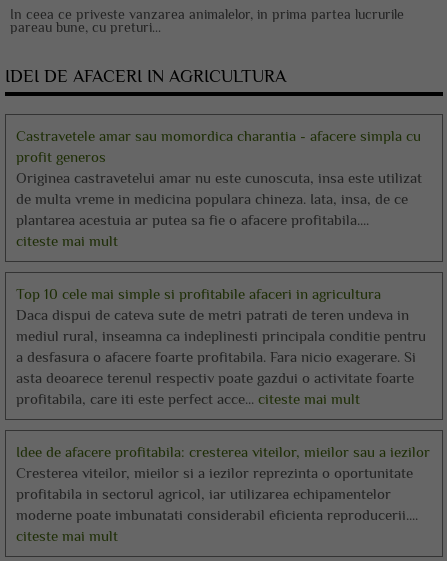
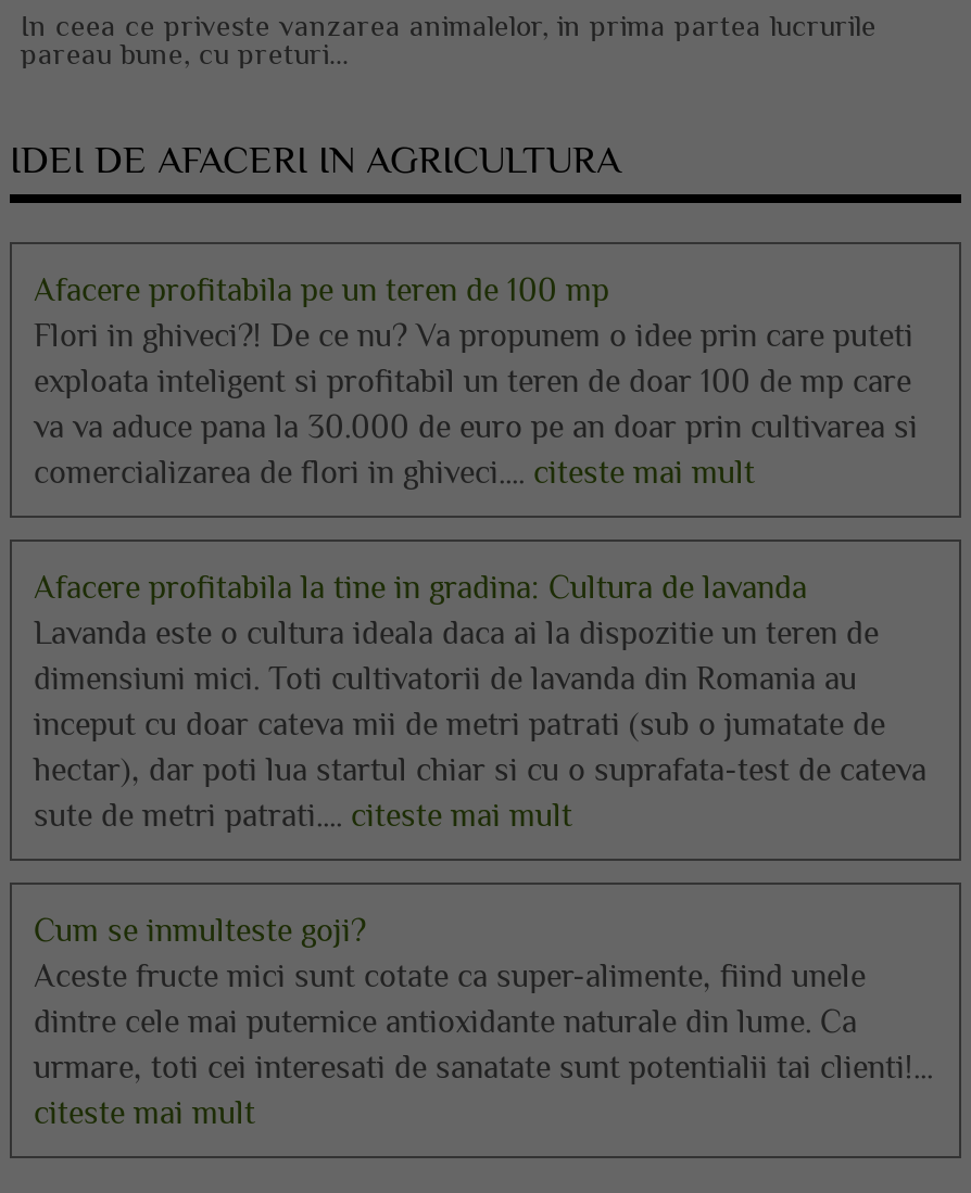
- Castravetele amar sau momordica charantia - afacere simpla cu
- profit generos
- Originea castravetelui amar nu este cunoscuta, insa este utilizat
- de multa vreme in medicina populara chineza. Iata, insa, de ce
- plantarea acestuia ar putea sa fie o afacere profitabila....
- citeste mai mult
+ Afacere profitabila pe un teren de 100 mp
+ Flori in ghiveci?! De ce nu? Va propunem o idee prin care puteti
+ exploata inteligent si profitabil un teren de doar 100 de mp care
+ va va aduce pana la 30.000 de euro pe an doar prin cultivarea si
+ comercializarea de flori in ghiveci.... citeste mai mult

- Top 10 cele mai simple si profitabile afaceri in agricultura
- Daca dispui de cateva sute de metri patrati de teren undeva in
- mediul rural, inseamna ca indeplinesti principala conditie pentru
- a desfasura o afacere foarte profitabila. Fara nicio exagerare. Si
- asta deoarece terenul respectiv poate gazdui o activitate foarte
- profitabila, care iti este perfect acce... citeste mai mult
+ Afacere profitabila la tine in gradina: Cultura de lavanda
+ Lavanda este o cultura ideala daca ai la dispozitie un teren de
+ dimensiuni mici. Toti cultivatorii de lavanda din Romania au
+ inceput cu doar cateva mii de metri patrati (sub o jumatate de
+ hectar), dar poti lua startul chiar si cu o suprafata-test de cateva
+ sute de metri patrati.... citeste mai mult

- Idee de afacere profitabila: cresterea viteilor, mieilor sau a iezilor
- Cresterea viteilor, mieilor si a iezilor reprezinta o oportunitate
- profitabila in sectorul agricol, iar utilizarea echipamentelor
- moderne poate imbunatati considerabil eficienta reproducerii....
+ Cum se inmulteste goji?
+ Aceste fructe mici sunt cotate ca super-alimente, fiind unele
+ dintre cele mai puternice antioxidante naturale din lume. Ca
+ urmare, toti cei interesati de sanatate sunt potentialii tai clienti!...
